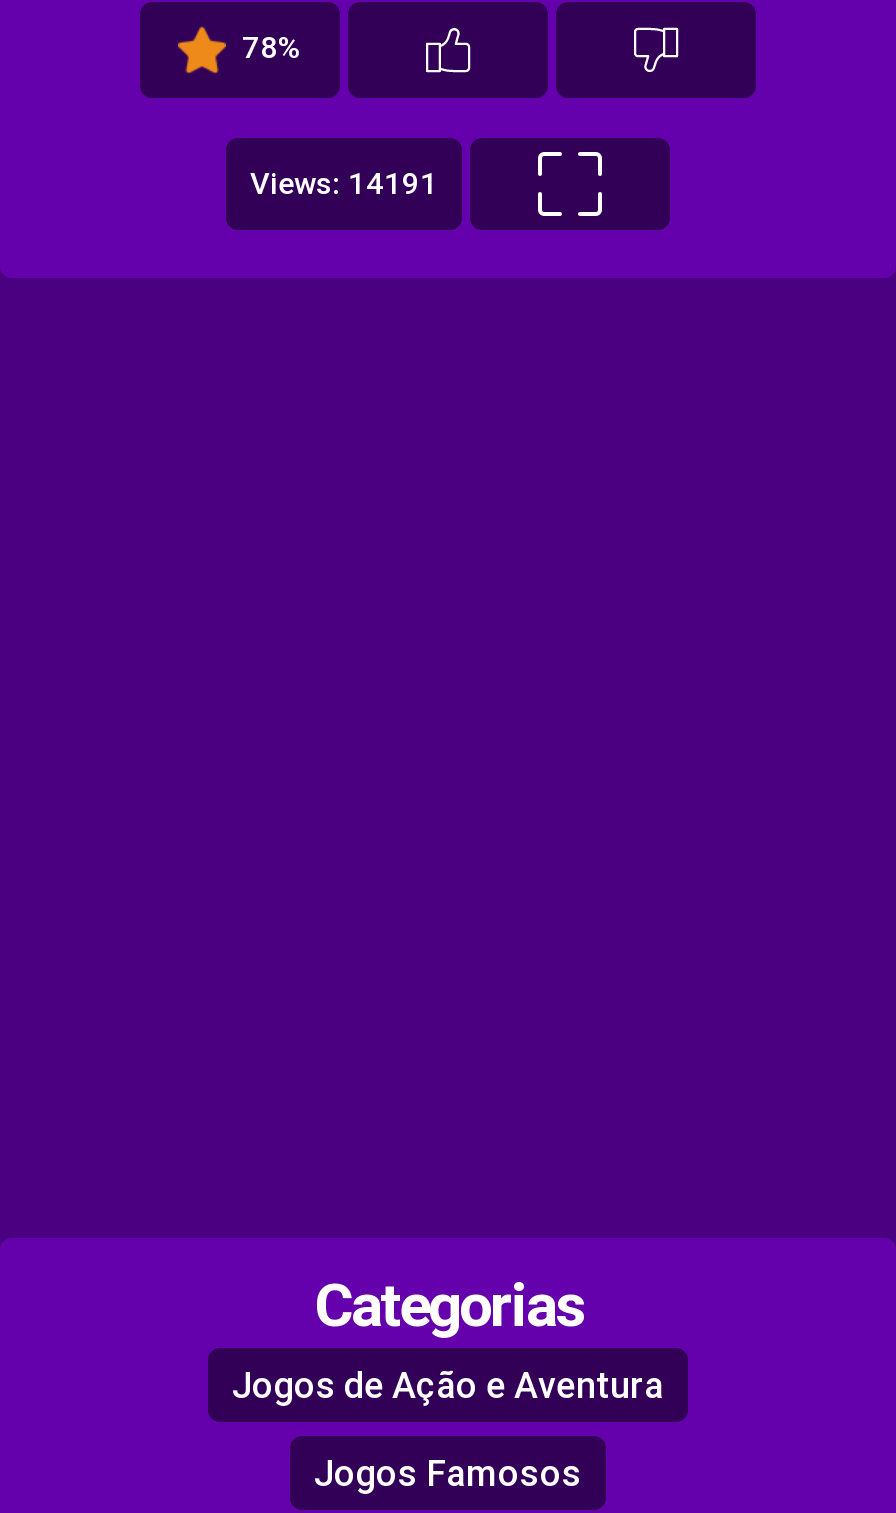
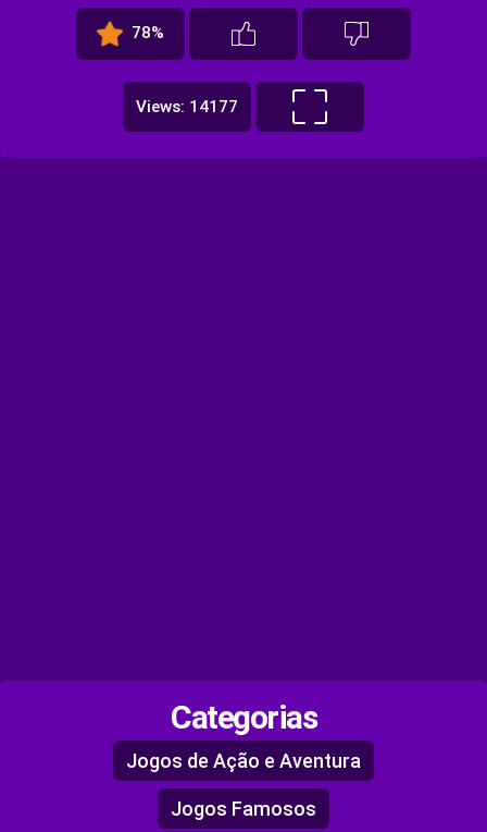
- Views: 14191
+ Views: 14177
